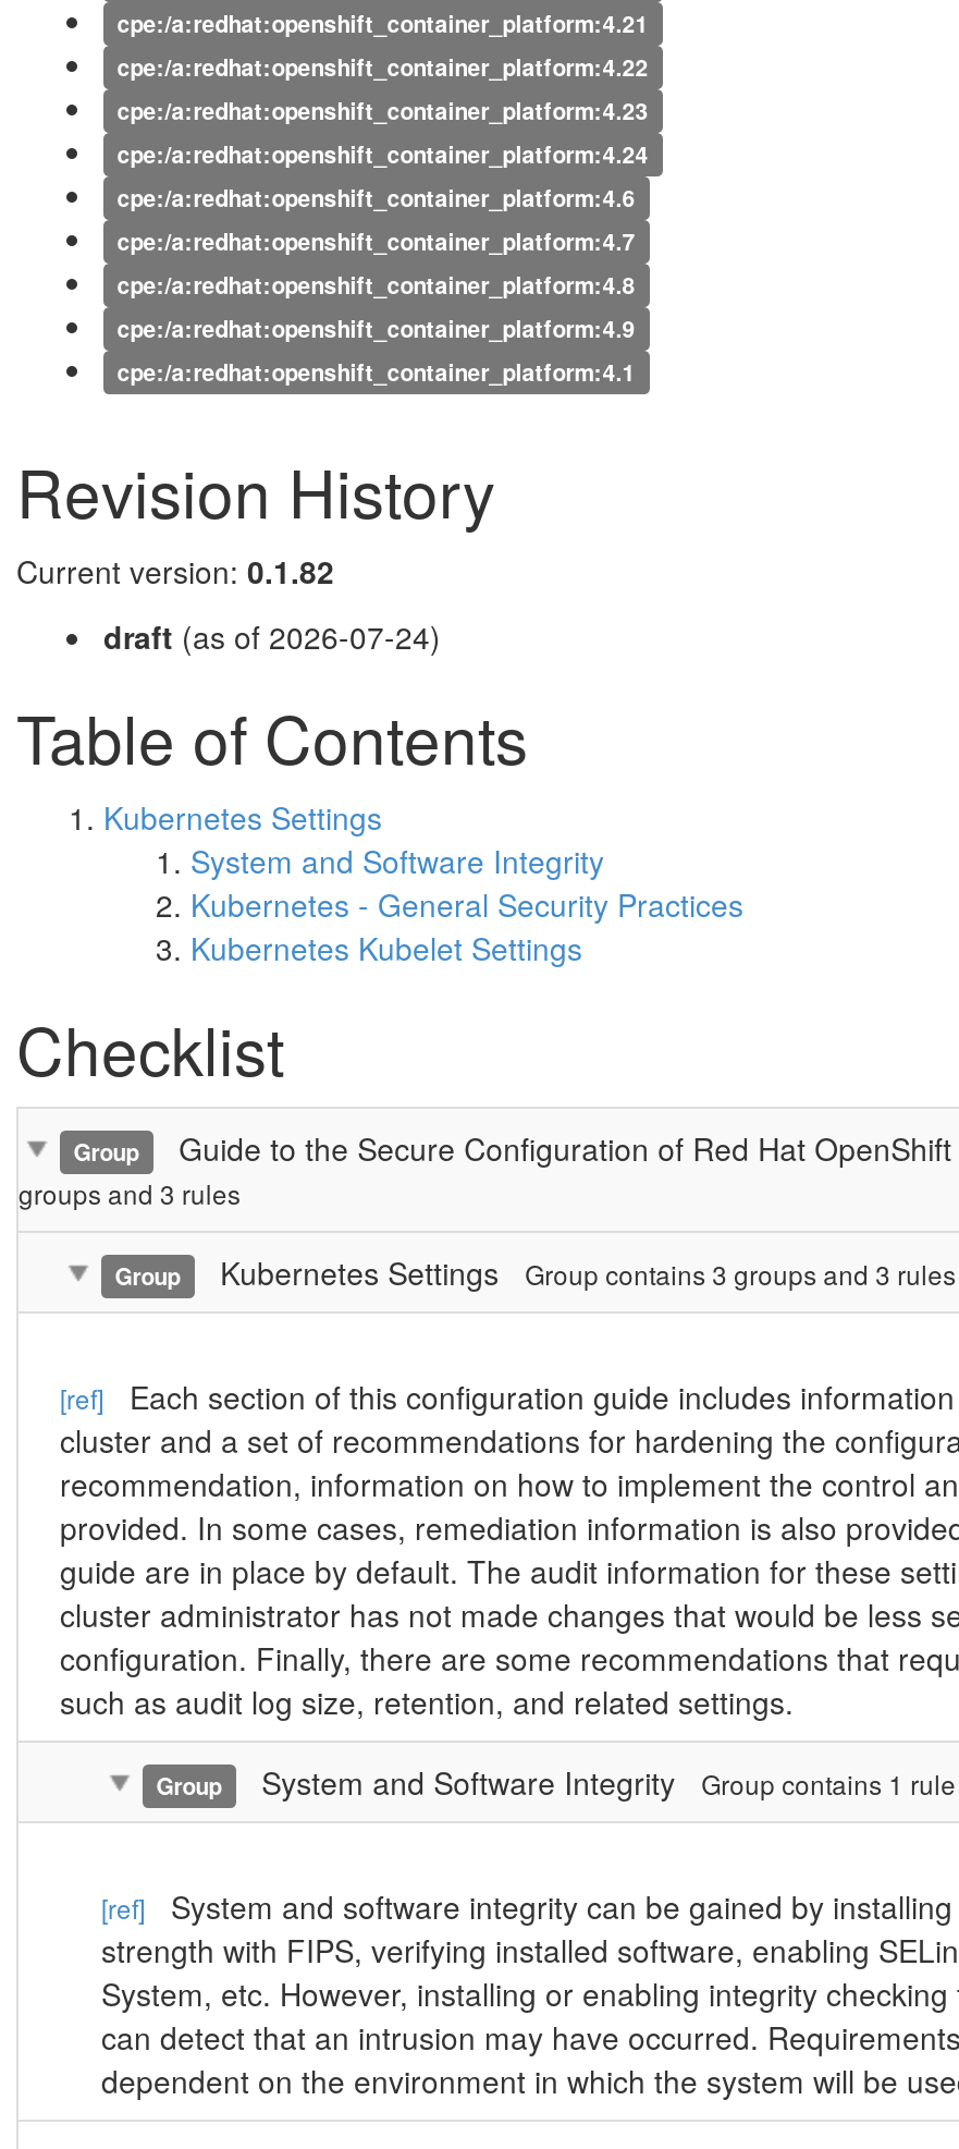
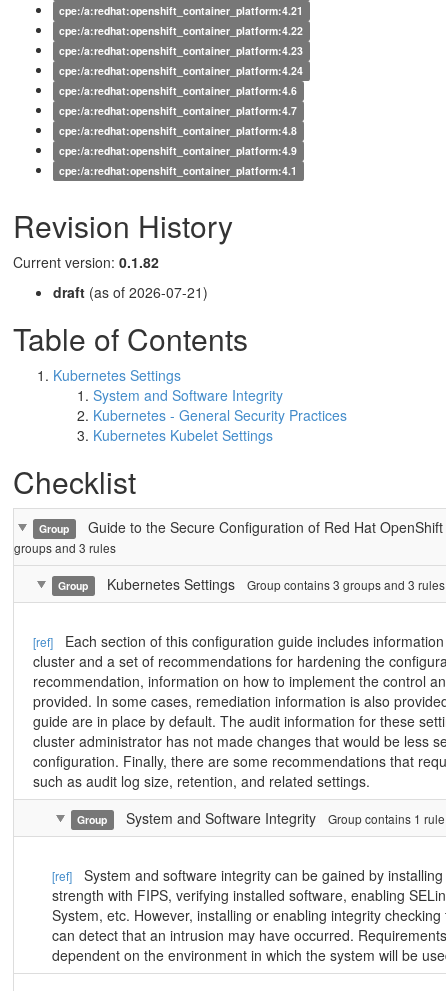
- draft (as of 2026-07-24)
+ draft (as of 2026-07-21)
